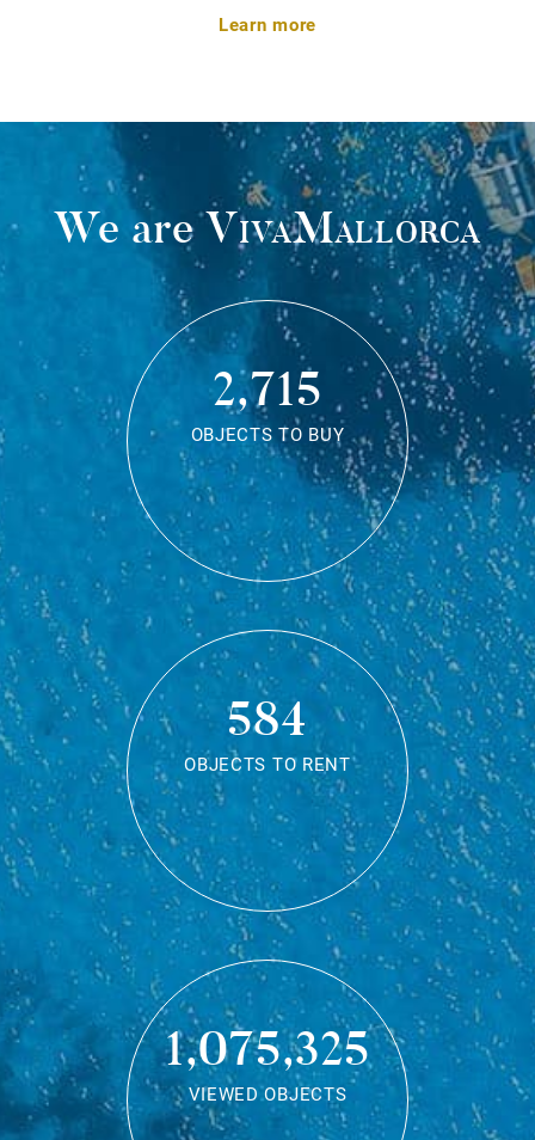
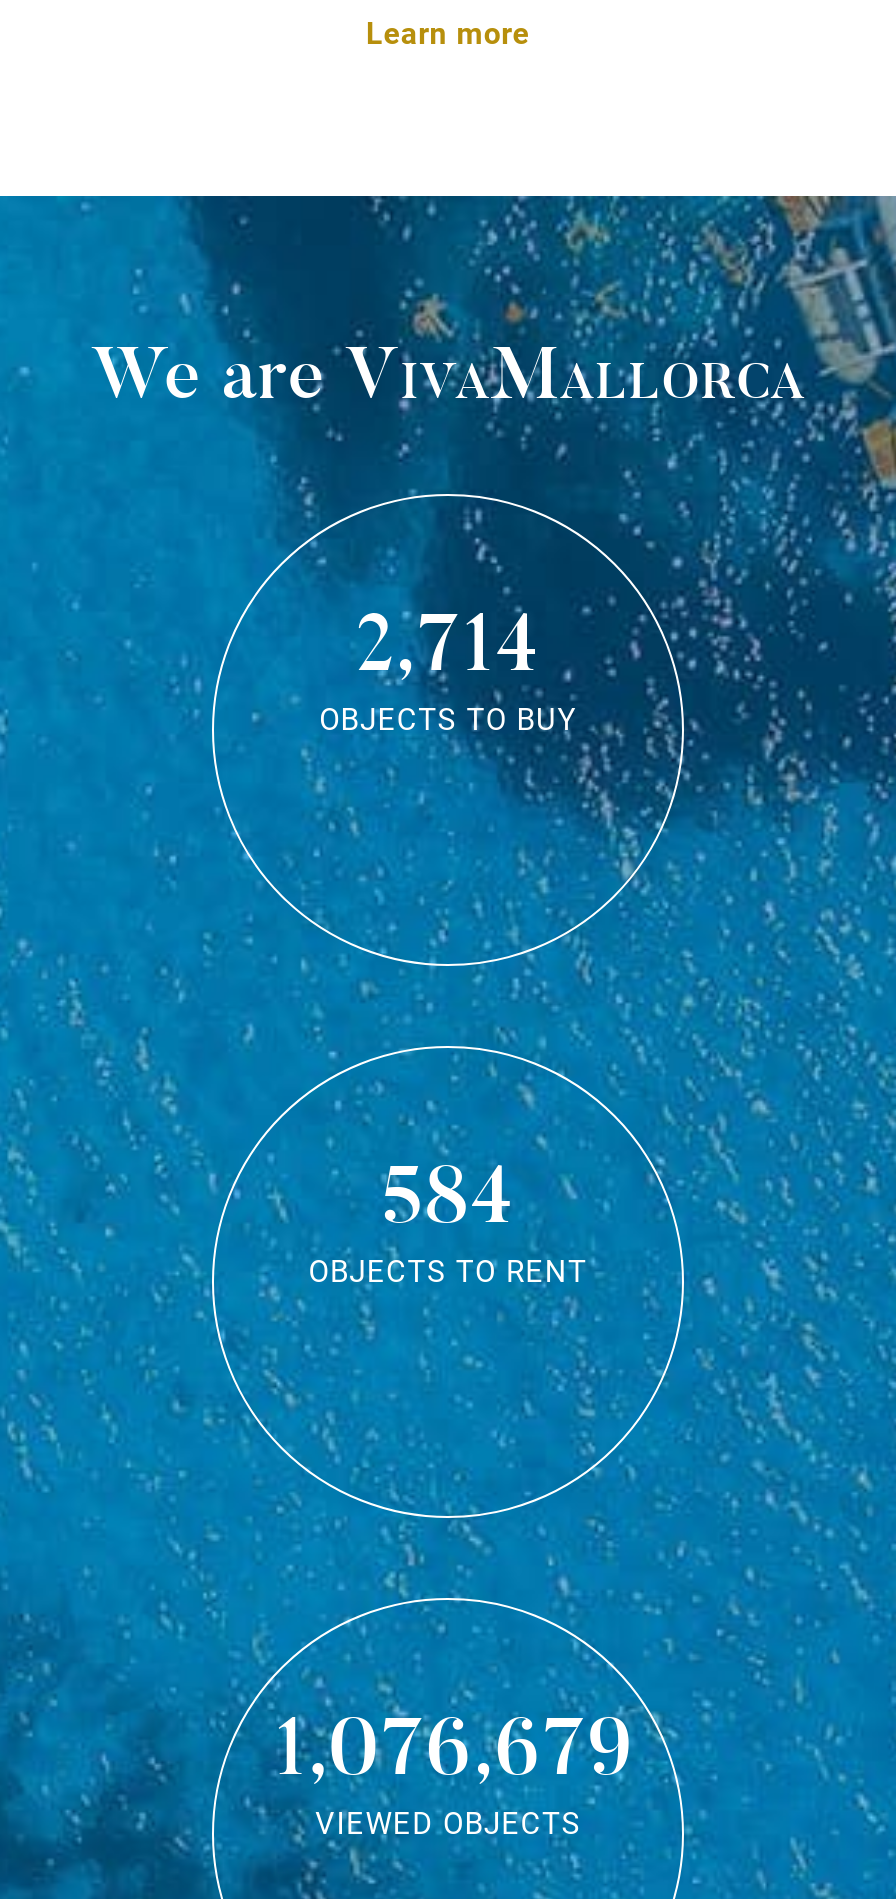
- 2,715
+ 2,714

- 1,075,325
+ 1,076,679
